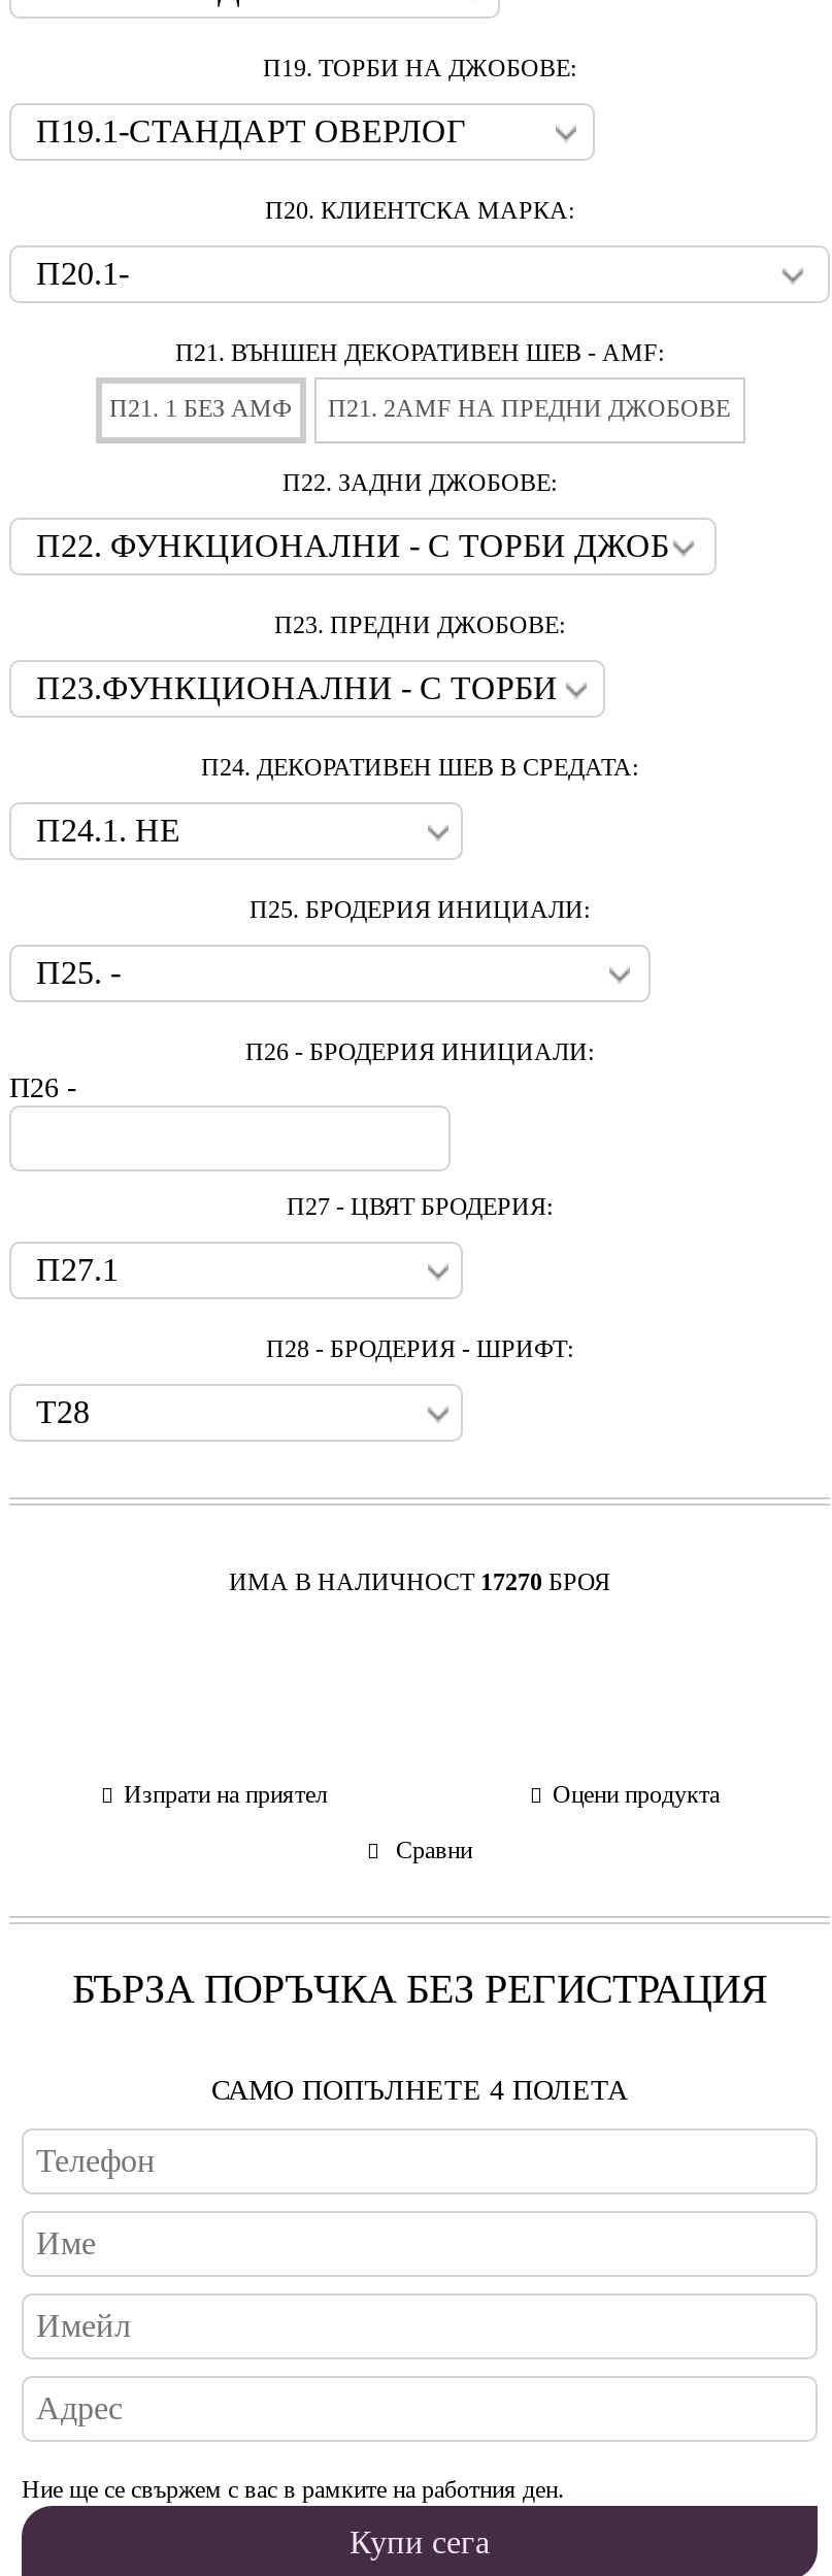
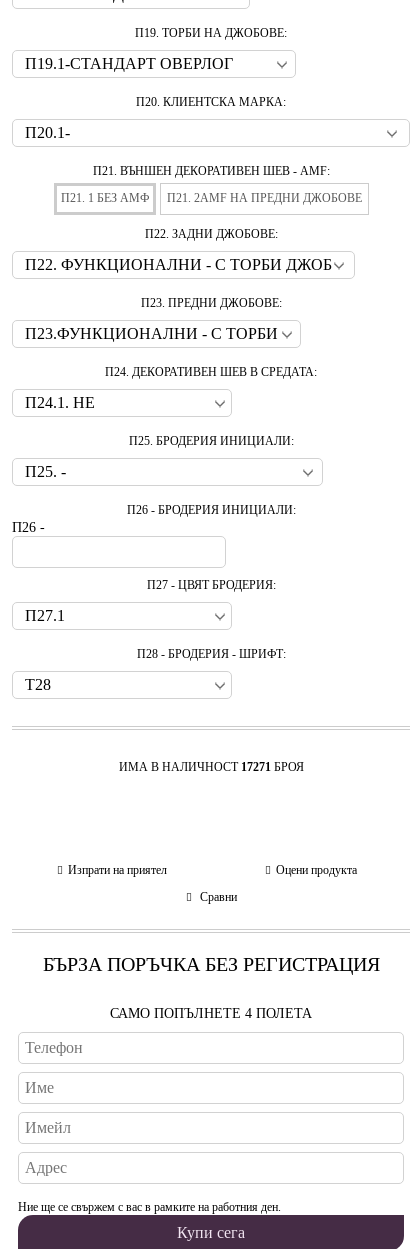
- ИМА В НАЛИЧНОСТ 17270 БРОЯ
+ ИМА В НАЛИЧНОСТ 17271 БРОЯ
